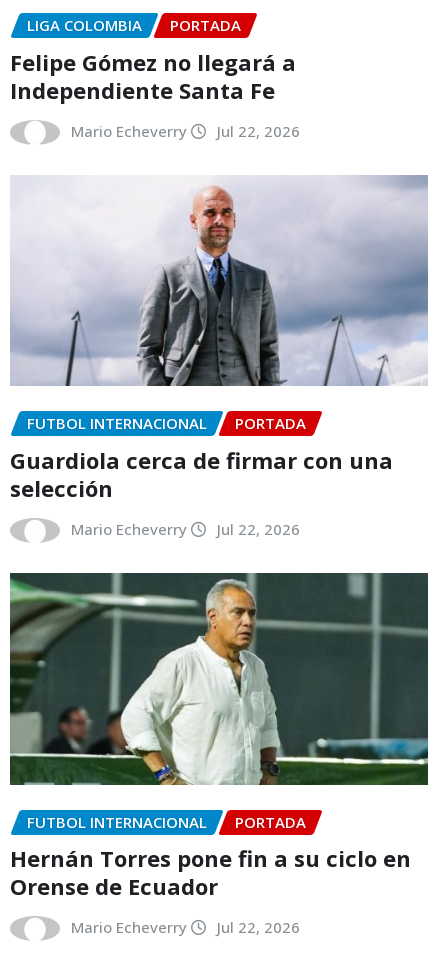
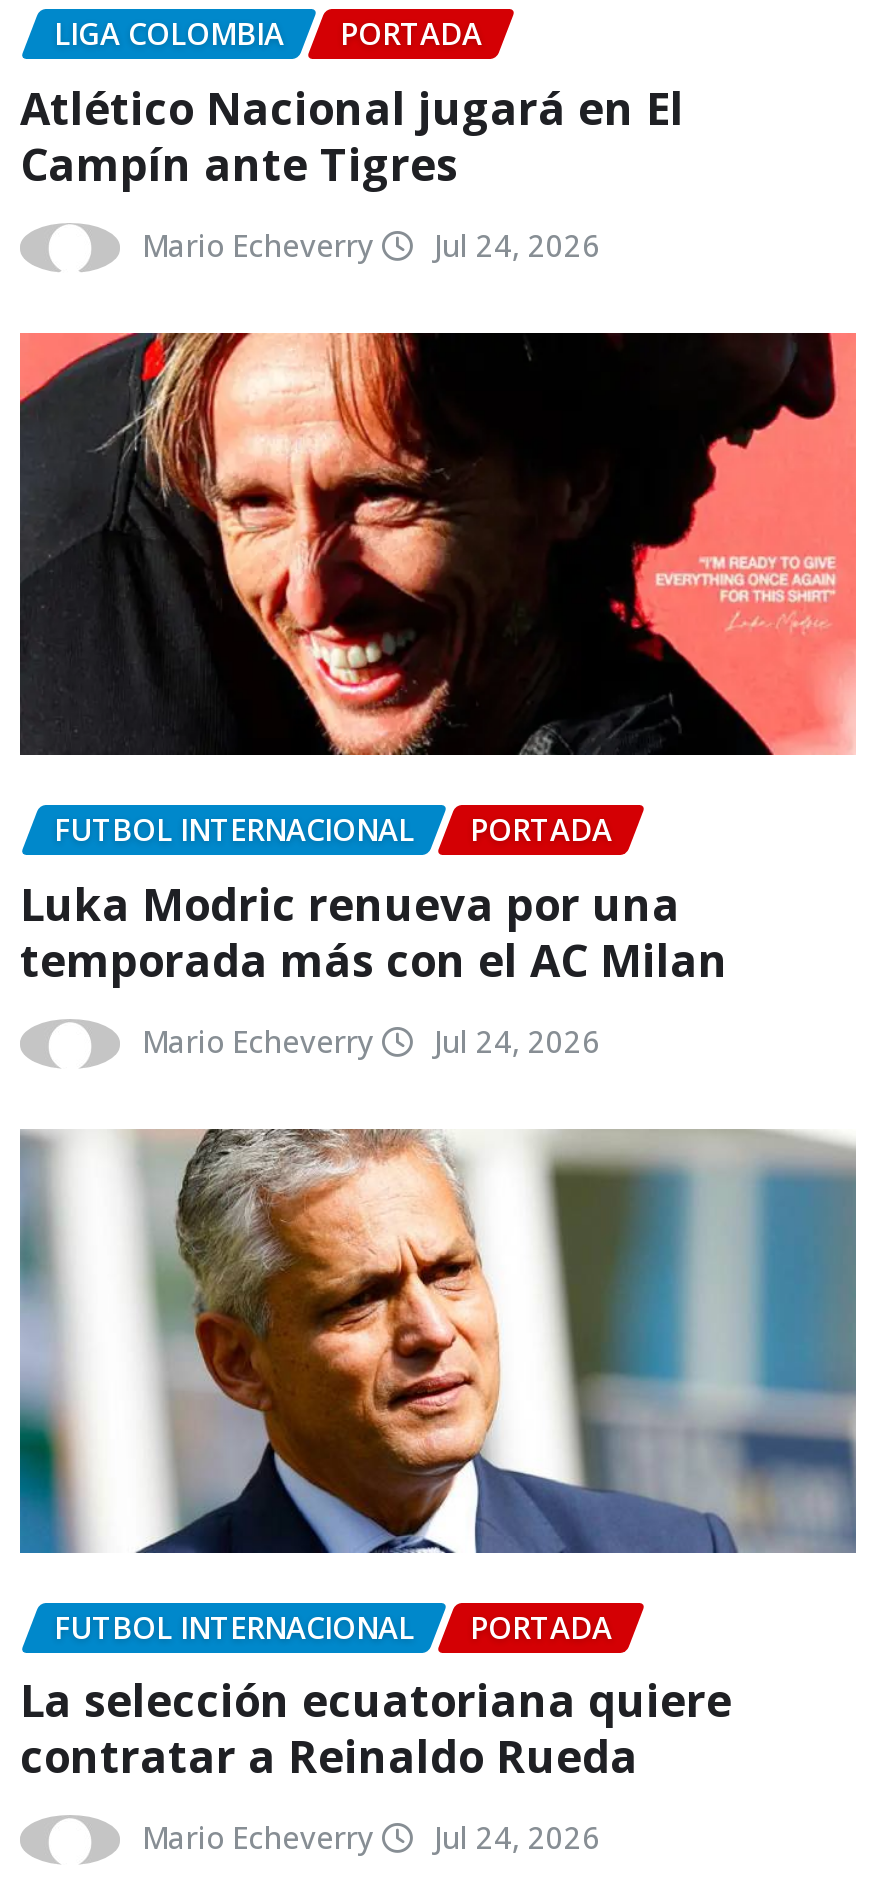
- Felipe Gómez no llegará a
- Independiente Santa Fe
+ Atlético Nacional jugará en El
+ Campín ante Tigres

- Mario Echeverry Jul 22, 2026
+ Mario Echeverry Jul 24, 2026

- [image]
+ [image]

- Guardiola cerca de firmar con una
- selección
+ Luka Modric renueva por una
+ temporada más con el AC Milan

- Mario Echeverry Jul 22, 2026
+ Mario Echeverry Jul 24, 2026

- [image]
+ [image]

- Hernán Torres pone fin a su ciclo en
- Orense de Ecuador
+ La selección ecuatoriana quiere
+ contratar a Reinaldo Rueda

- Mario Echeverry Jul 22, 2026
+ Mario Echeverry Jul 24, 2026
